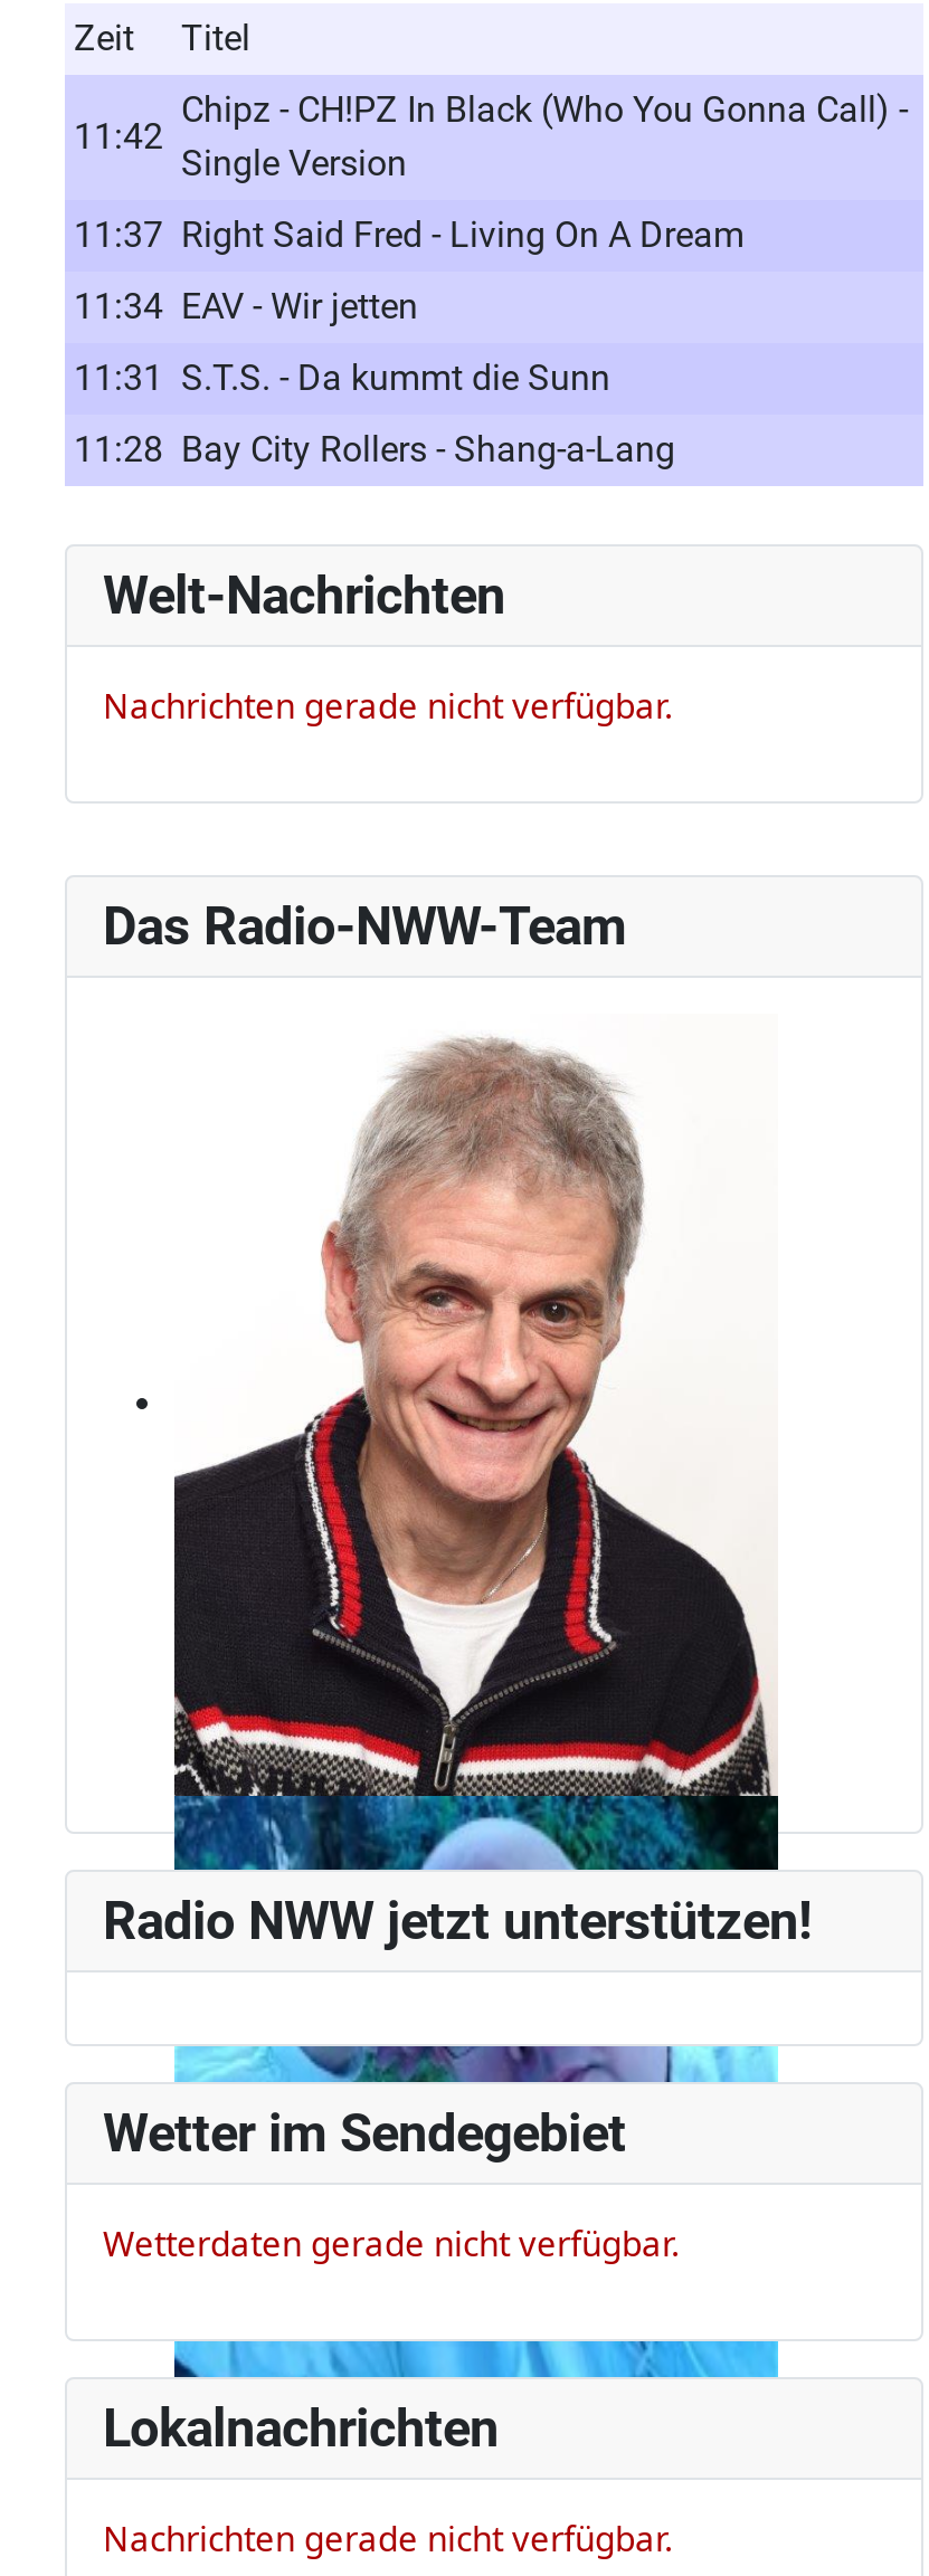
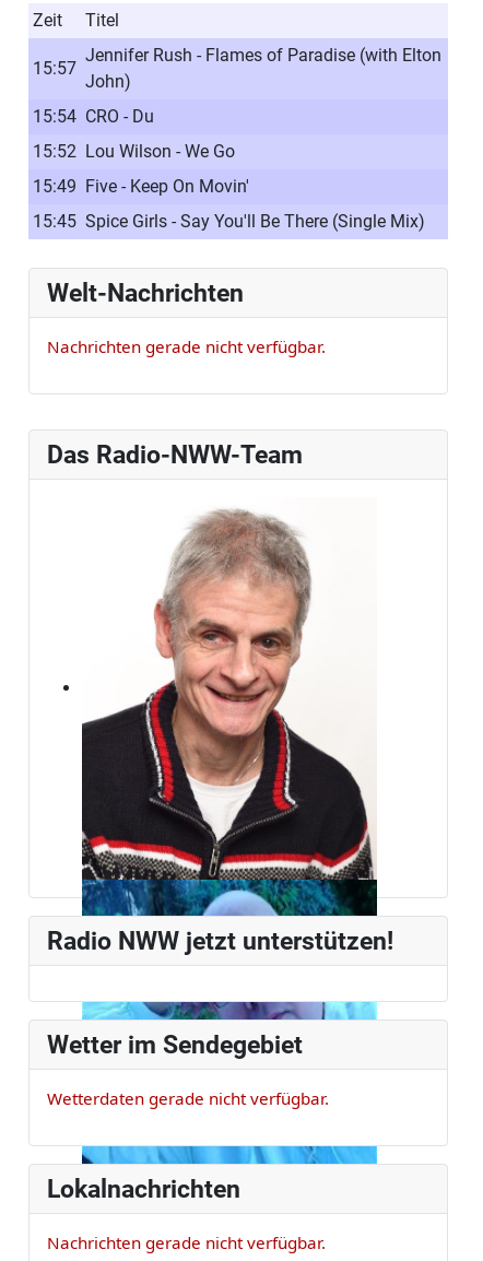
- Chipz - CH!PZ In Black (Who You Gonna Call) -
- Single Version
+ Jennifer Rush - Flames of Paradise (with Elton
+ John)

- 11:42
+ 15:57

- 11:37 Right Said Fred - Living On A Dream
+ 15:54 CRO - Du

- 11:34 EAV - Wir jetten
+ 15:52 Lou Wilson - We Go

- 11:31 S.T.S. - Da kummt die Sunn
+ 15:49 Five - Keep On Movin'

- 11:28 Bay City Rollers - Shang-a-Lang
+ 15:45 Spice Girls - Say You'll Be There (Single Mix)
